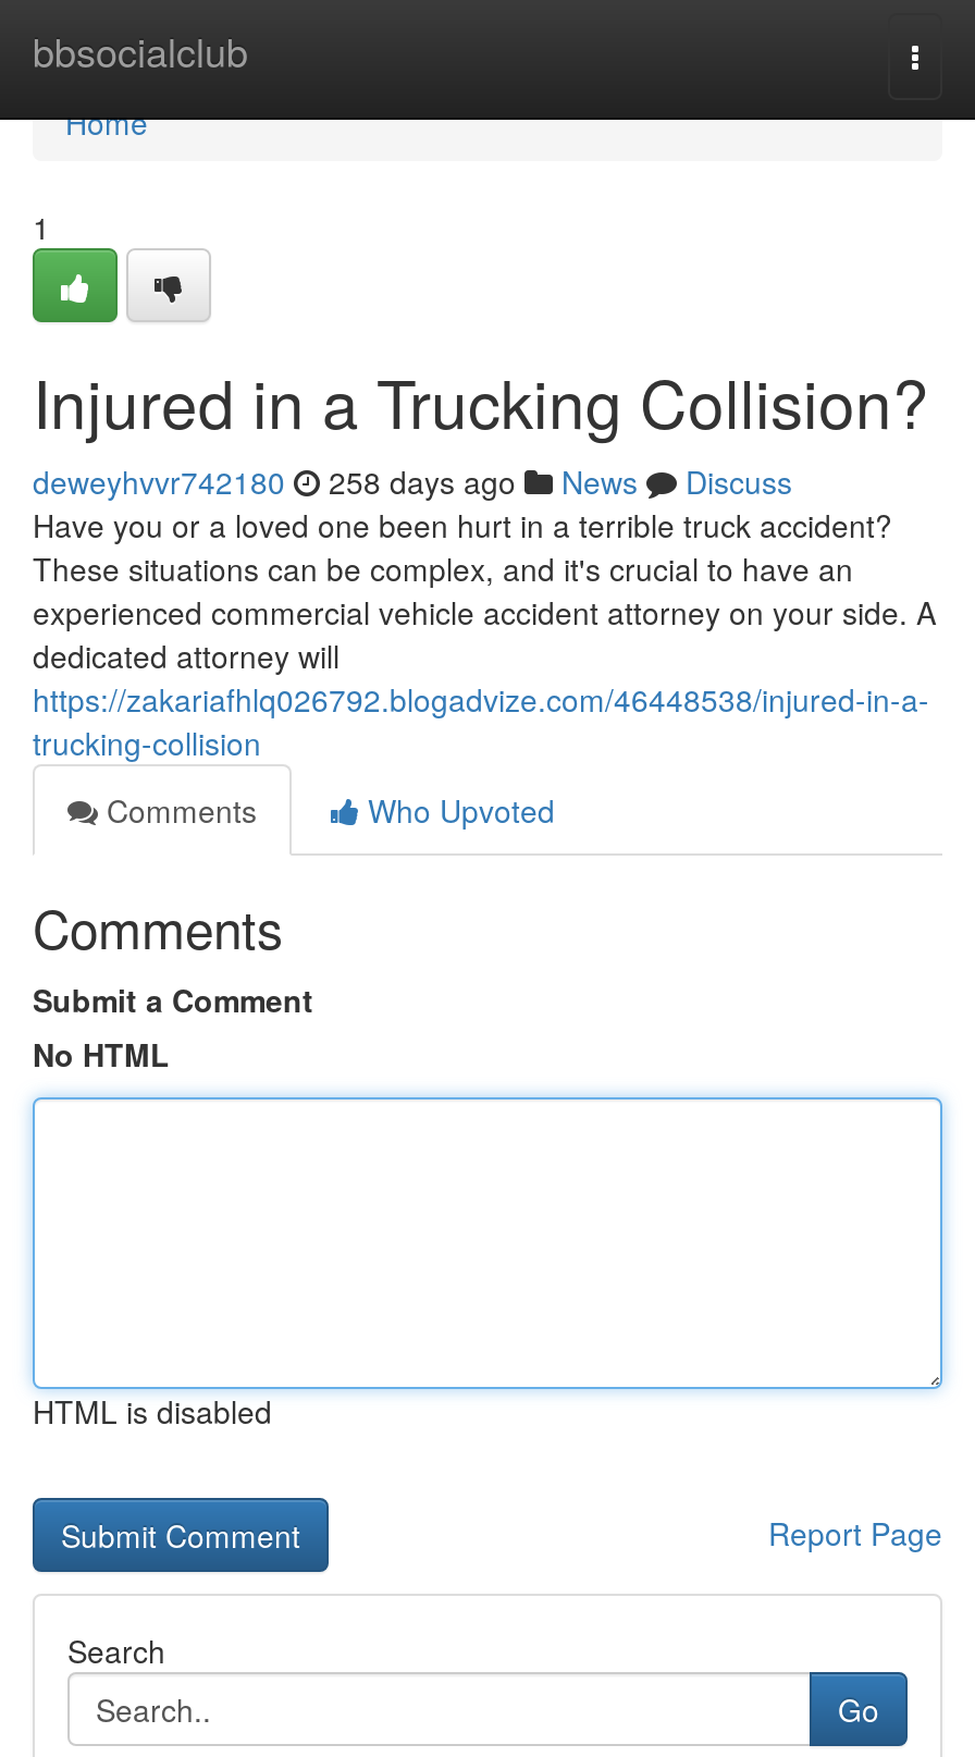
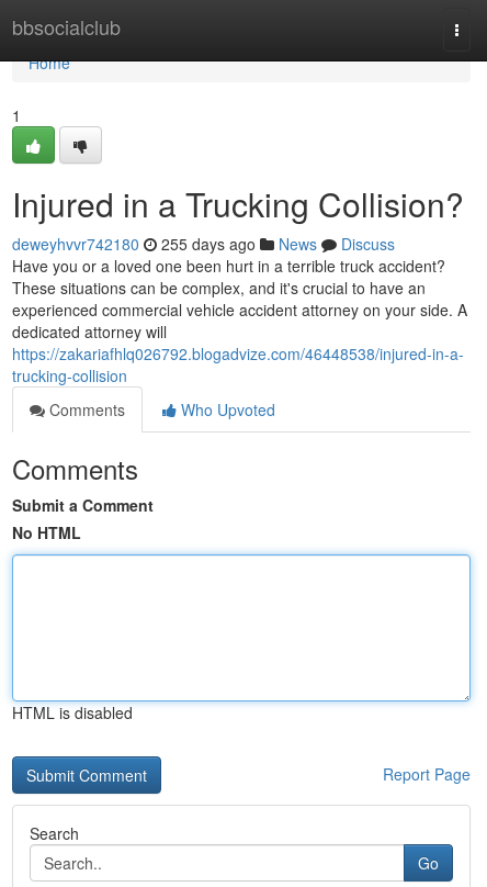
- deweyhvvr742180 258 days ago News Discuss
+ deweyhvvr742180 255 days ago News Discuss
